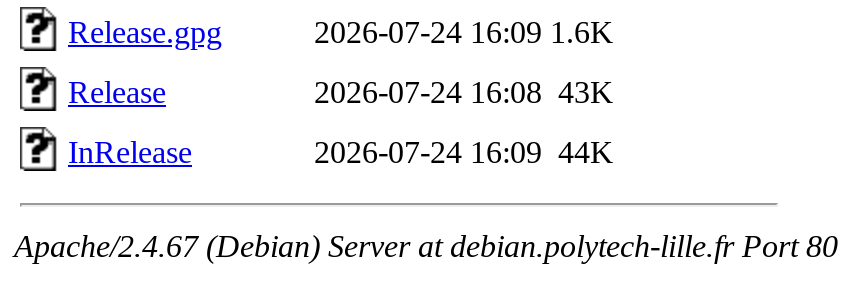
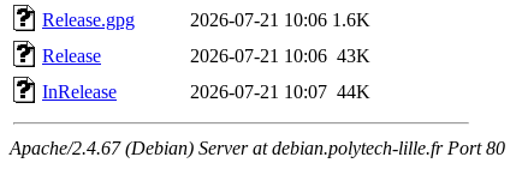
- 2026-07-24 16:09 1.6K
+ 2026-07-21 10:06 1.6K

- 2026-07-24 16:08 43K
+ 2026-07-21 10:06 43K

- 2026-07-24 16:09 44K
+ 2026-07-21 10:07 44K
